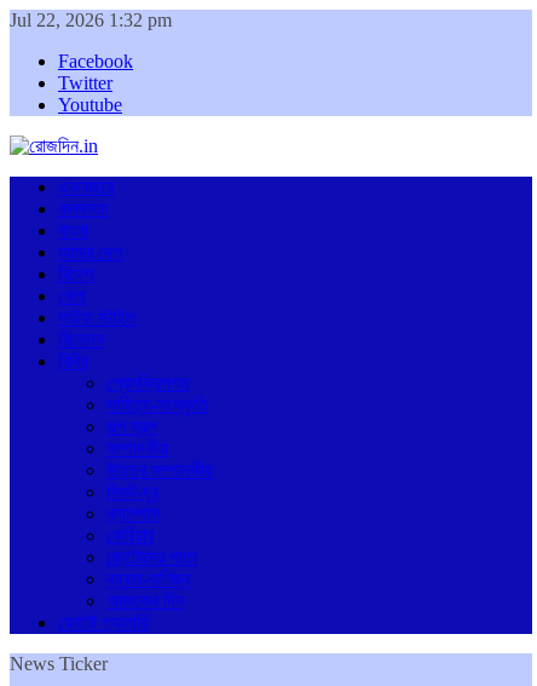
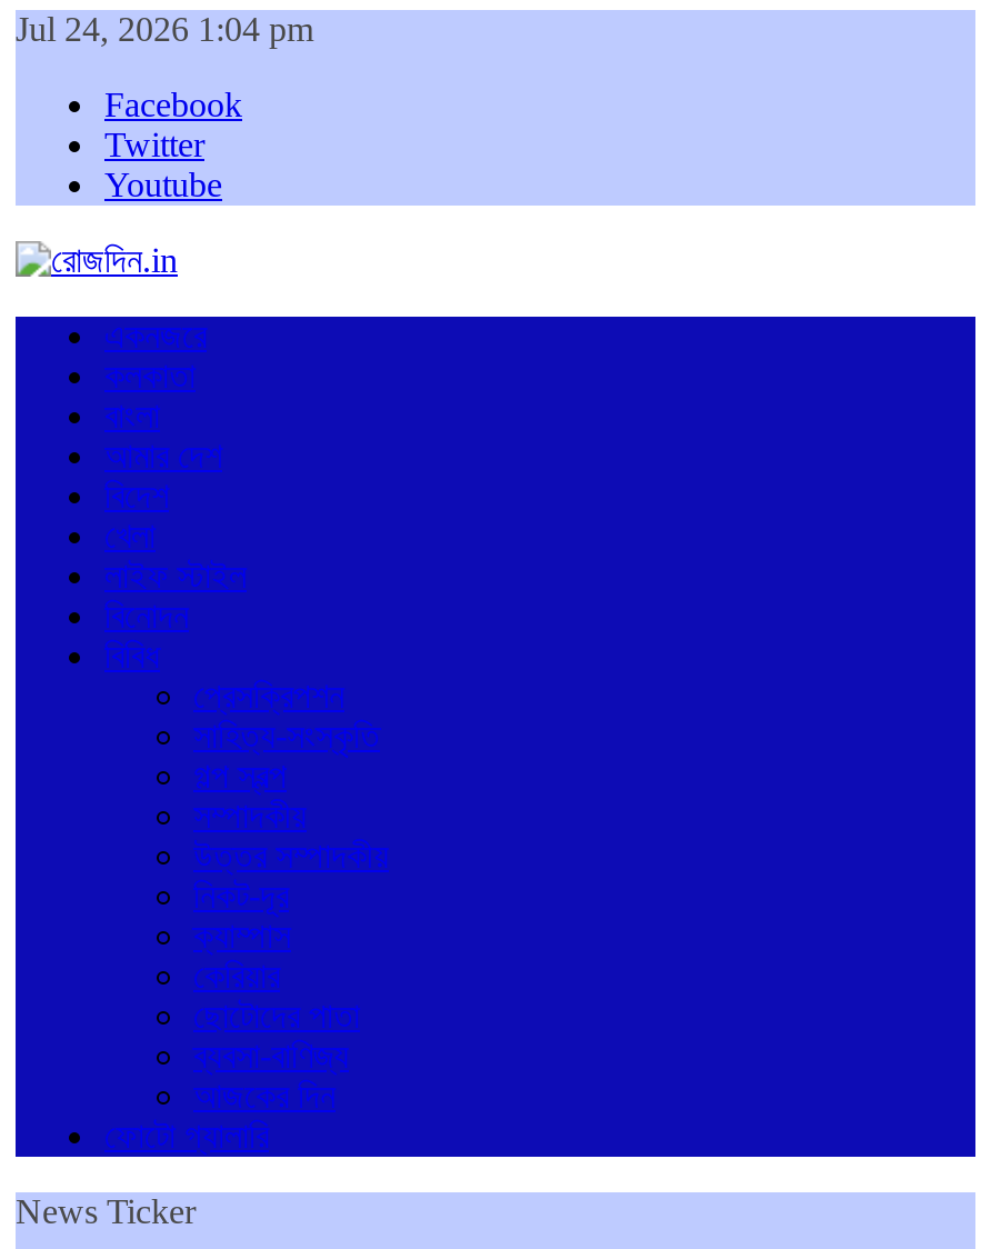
- Jul 22, 2026 1:32 pm
+ Jul 24, 2026 1:04 pm
